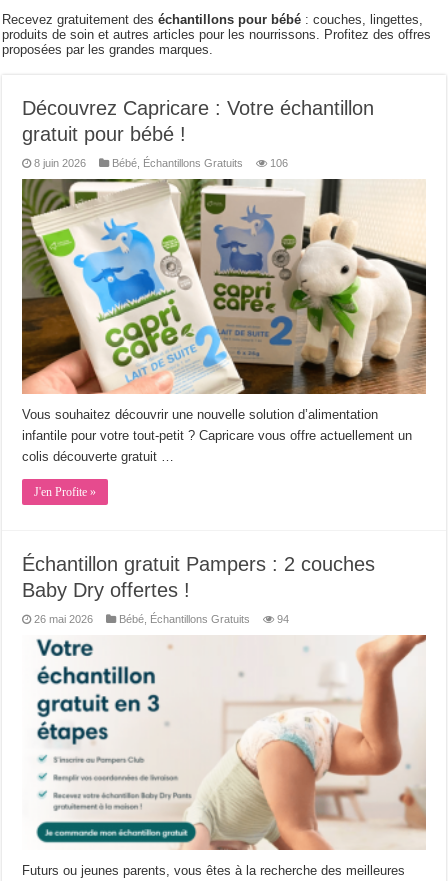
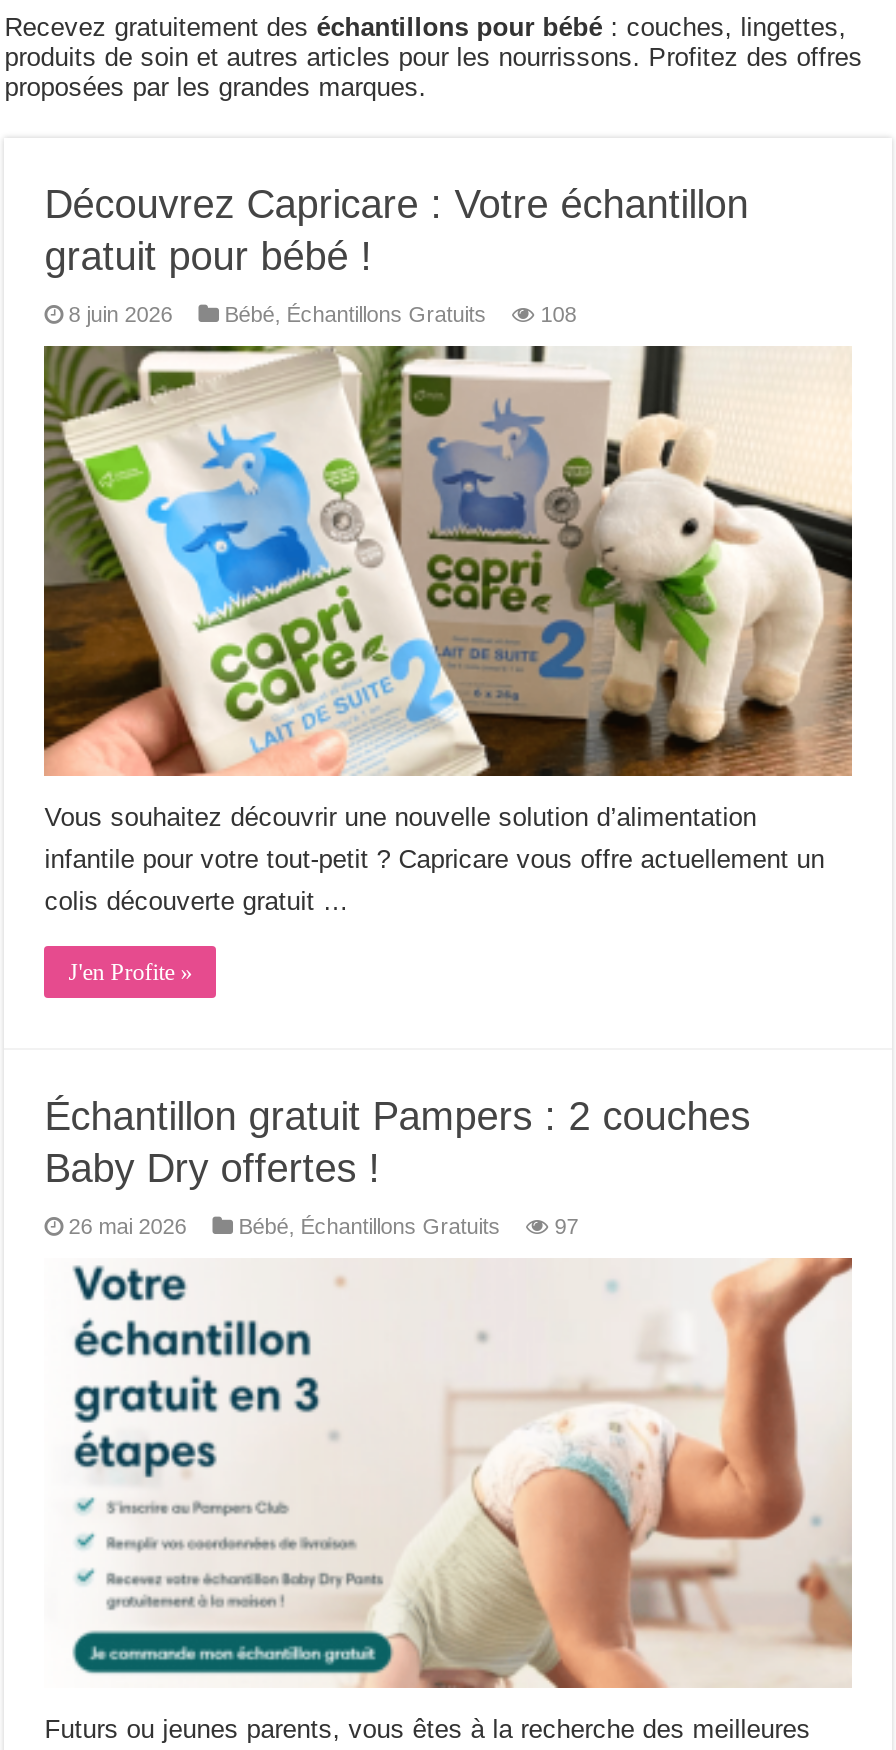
- 106
+ 108

- 94
+ 97
